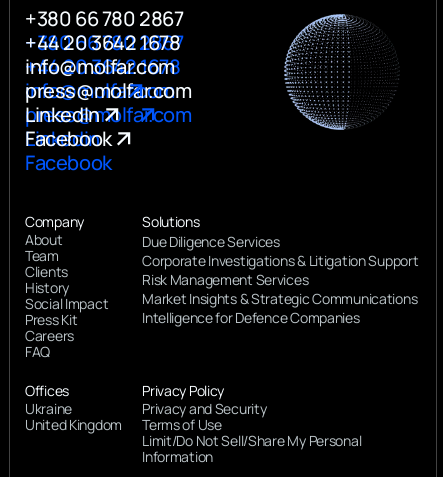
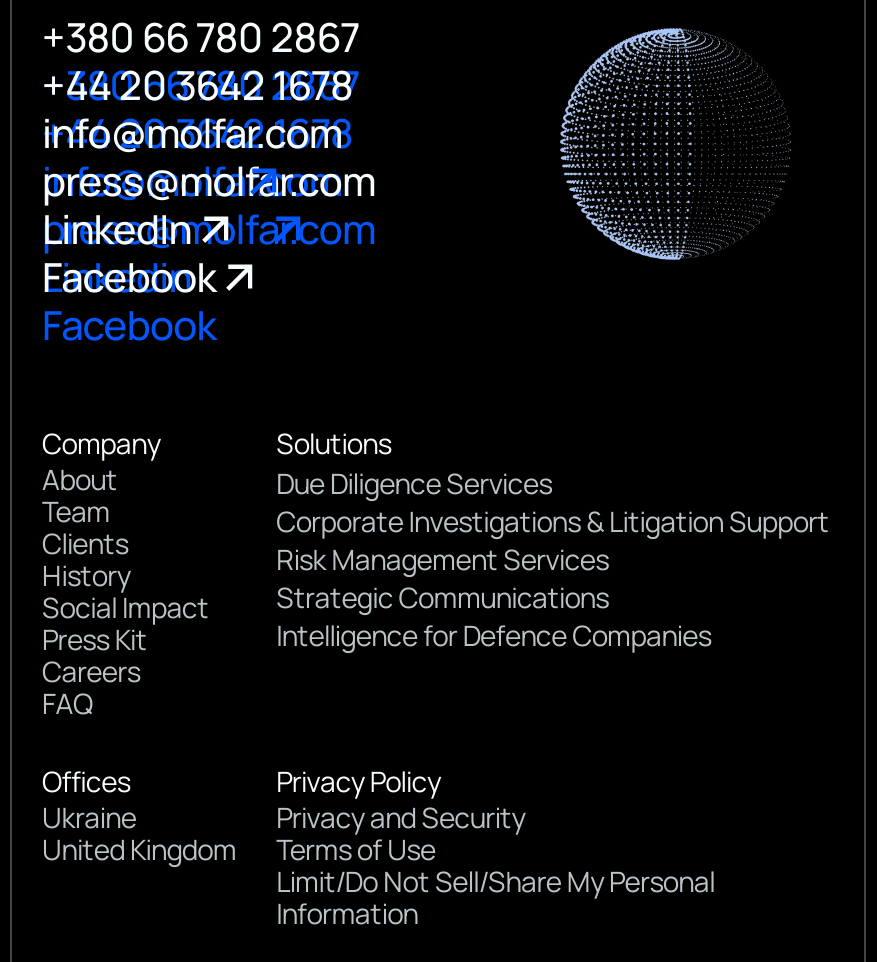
- Market Insights & Strategic Communications
+ Strategic Communications
